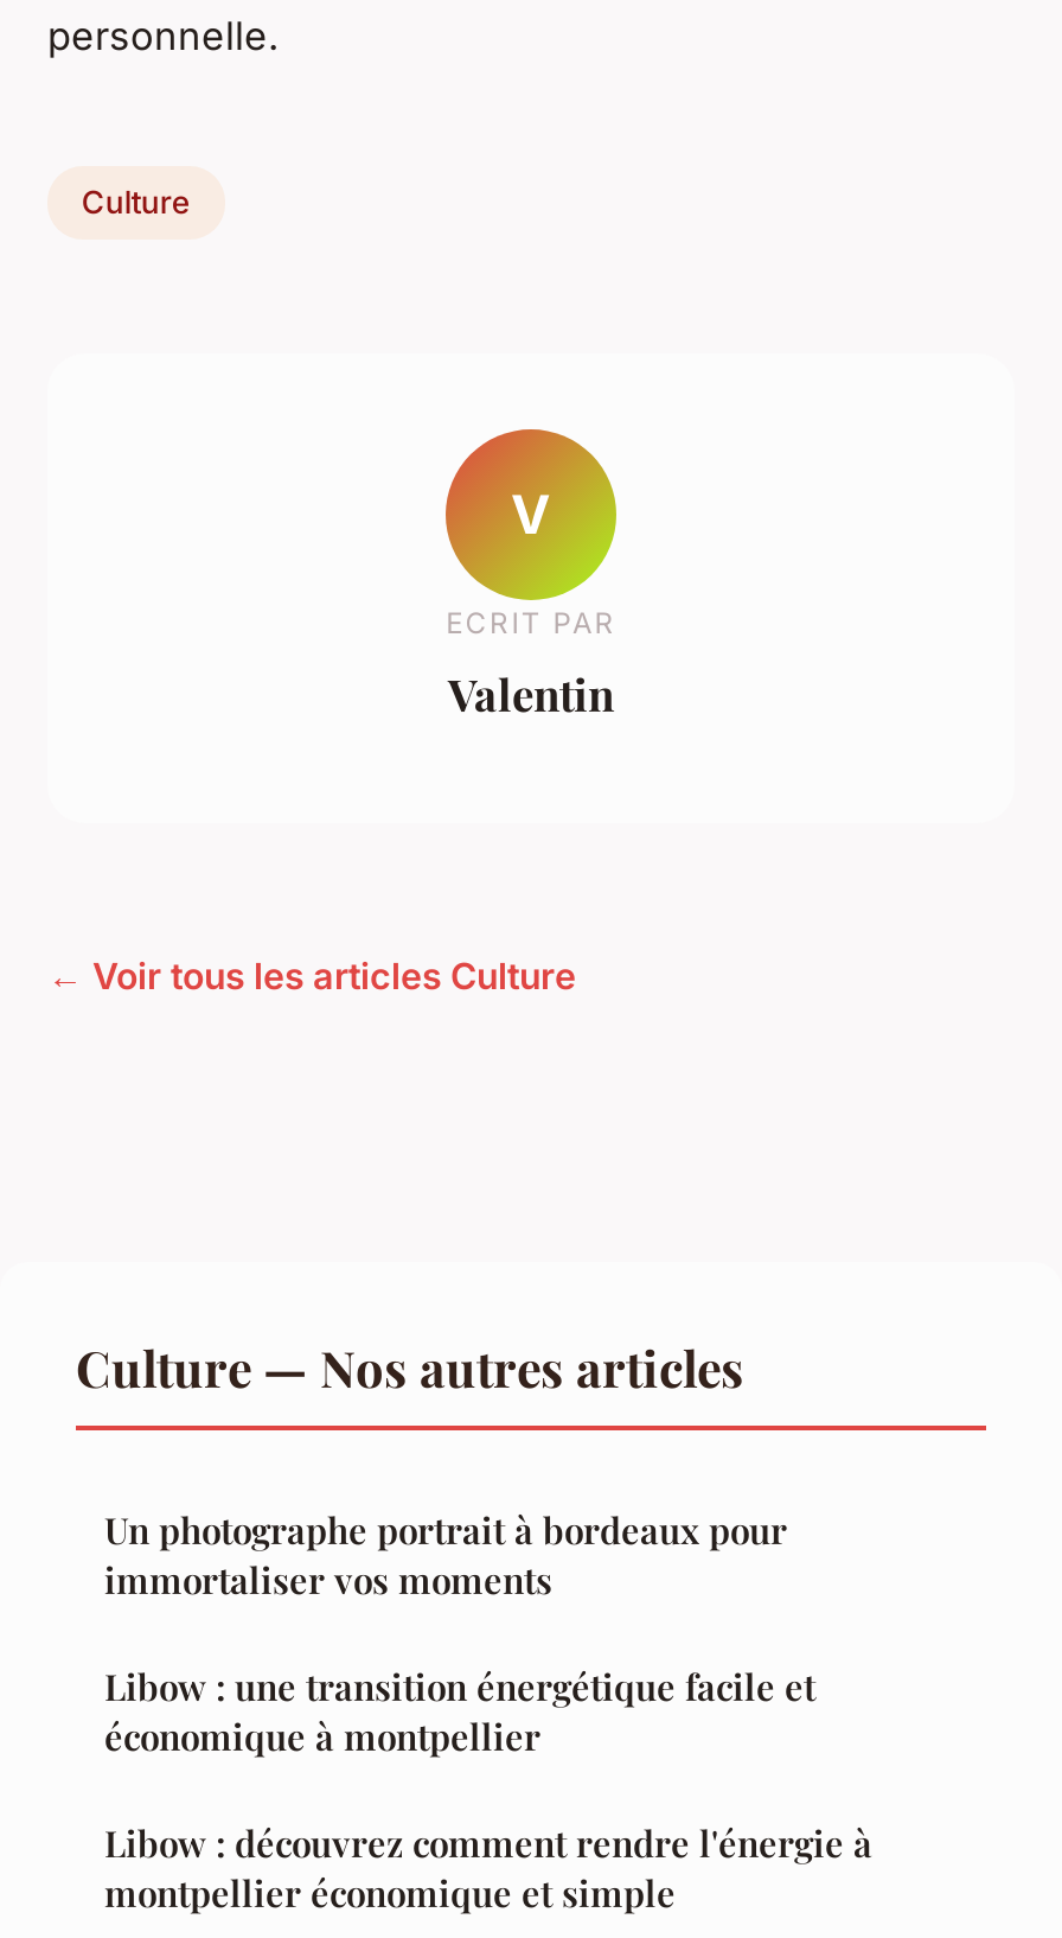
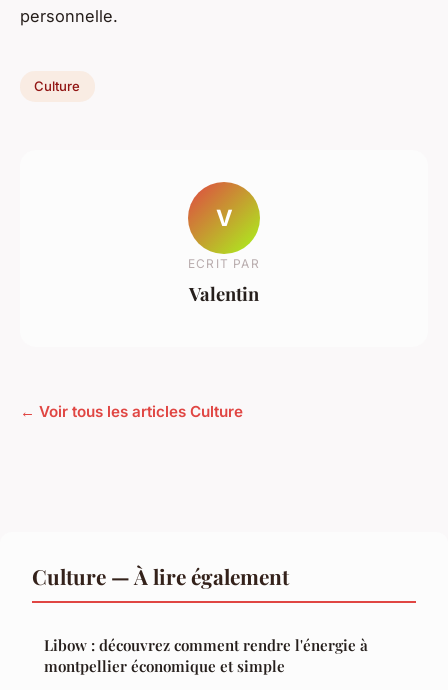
- Culture — Nos autres articles
- Un photographe portrait à bordeaux pour
- immortaliser vos moments
- Libow : une transition énergétique facile et
- économique à montpellier
+ Culture — À lire également
